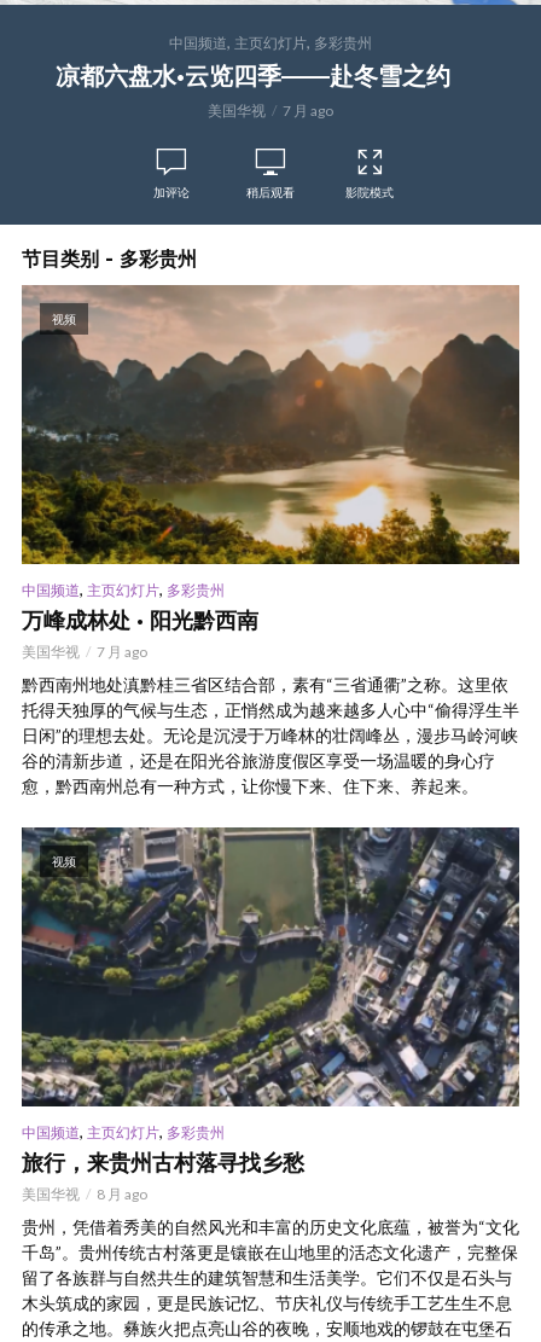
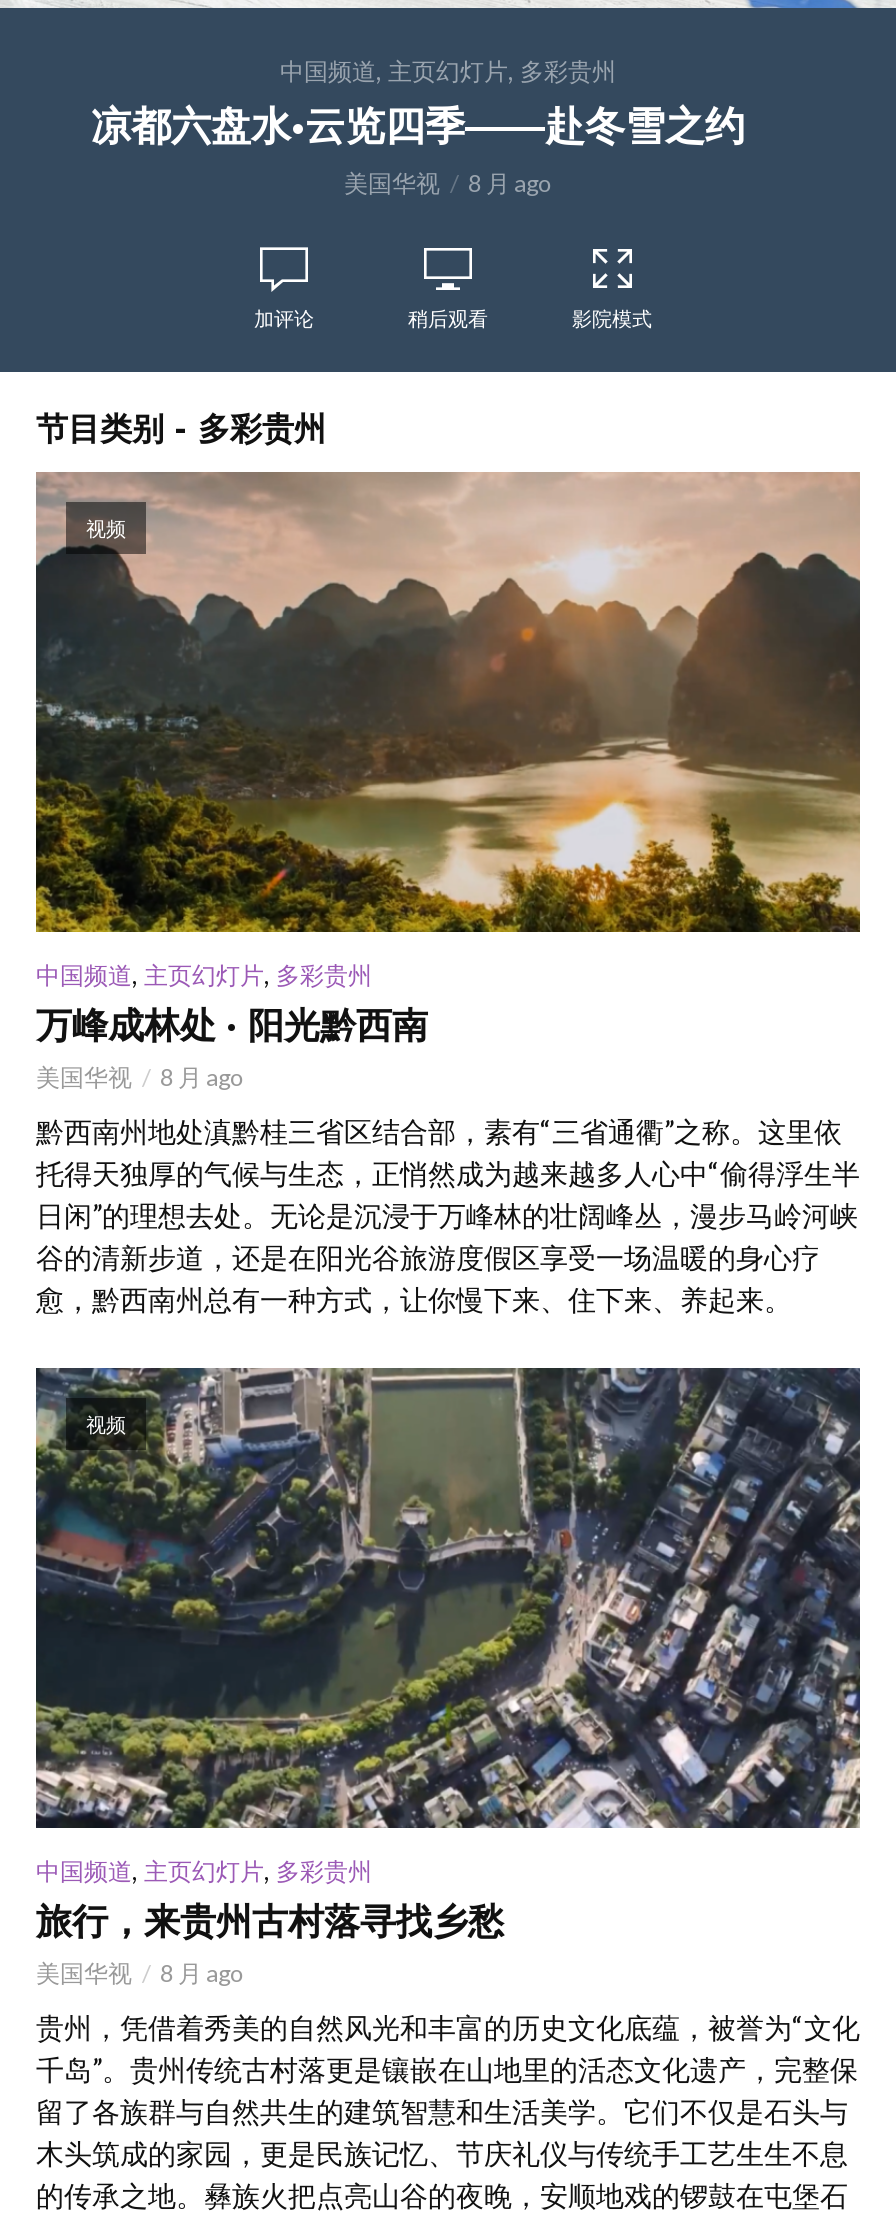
- 美国华视 7 月 ago
+ 美国华视 8 月 ago

- 美国华视 7 月 ago
+ 美国华视 8 月 ago
